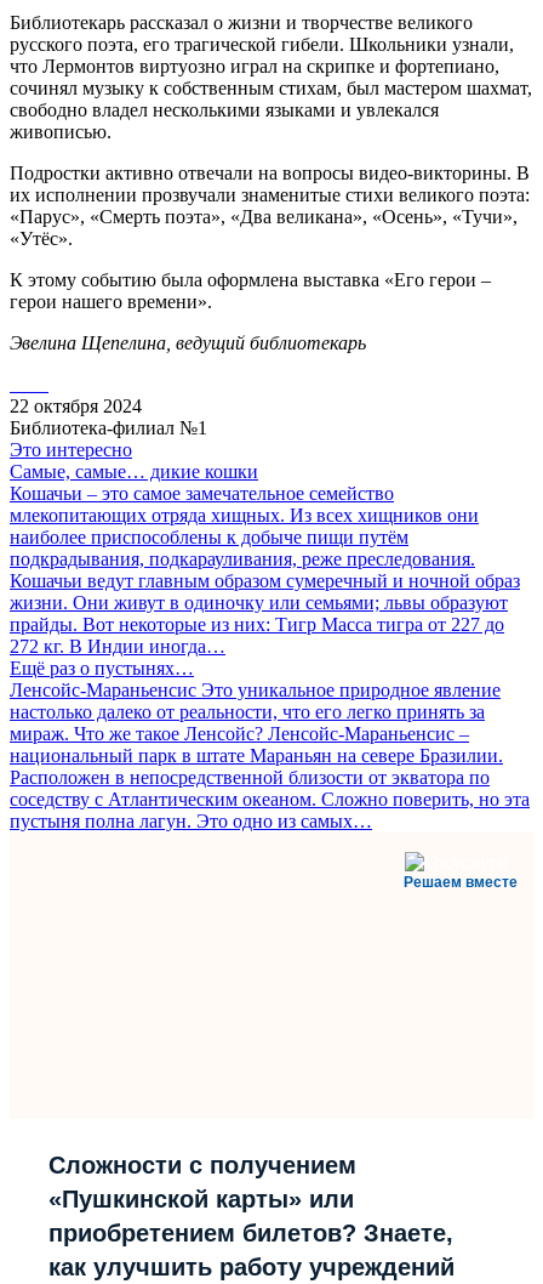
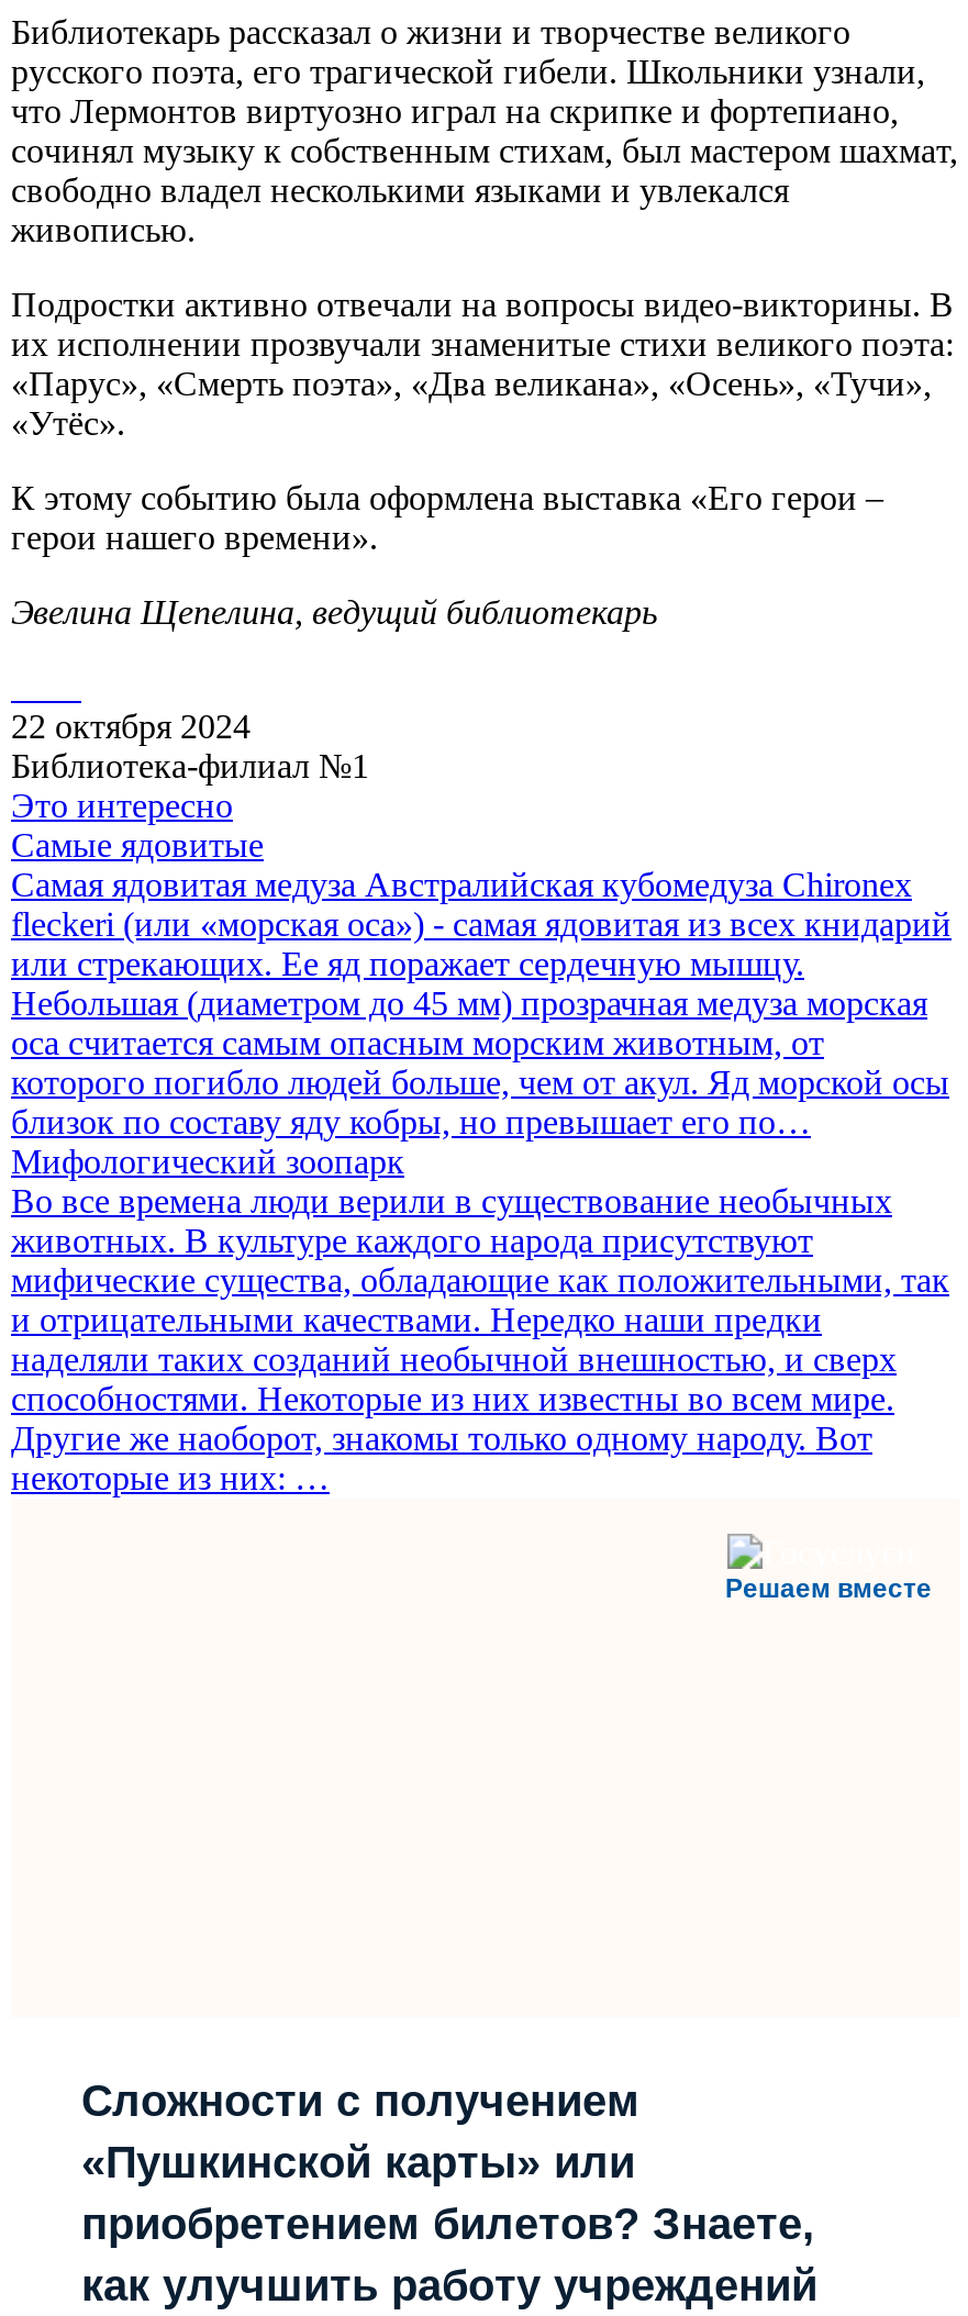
- Самые, самые… дикие кошки
- Кошачьи – это самое замечательное семейство
- млекопитающих отряда хищных. Из всех хищников они
- наиболее приспособлены к добыче пищи путём
- подкрадывания, подкарауливания, реже преследования.
- Кошачьи ведут главным образом сумеречный и ночной образ
- жизни. Они живут в одиночку или семьями; львы образуют
- прайды. Вот некоторые из них: Тигр Масса тигра от 227 до
- 272 кг. В Индии иногда…
- Ещё раз о пустынях…
- Ленсойс-Мараньенсис Это уникальное природное явление
- настолько далеко от реальности, что его легко принять за
- мираж. Что же такое Ленсойс? Ленсойс-Мараньенсис –
- национальный парк в штате Мараньян на севере Бразилии.
- Расположен в непосредственной близости от экватора по
- соседству с Атлантическим океаном. Сложно поверить, но эта
- пустыня полна лагун. Это одно из самых…
+ Самые ядовитые
+ Самая ядовитая медуза Австралийская кубомедуза Chironex
+ fleckeri (или «морская оса») - самая ядовитая из всех книдарий
+ или стрекающих. Ее яд поражает сердечную мышцу.
+ Небольшая (диаметром до 45 мм) прозрачная медуза морская
+ оса считается самым опасным морским животным, от
+ которого погибло людей больше, чем от акул. Яд морской осы
+ близок по составу яду кобры, но превышает его по…
+ Мифологический зоопарк
+ Во все времена люди верили в существование необычных
+ животных. В культуре каждого народа присутствуют
+ мифические существа, обладающие как положительными, так
+ и отрицательными качествами. Нередко наши предки
+ наделяли таких созданий необычной внешностью, и сверх
+ способностями. Некоторые из них известны во всем мире.
+ Другие же наоборот, знакомы только одному народу. Вот
+ некоторые из них: …
